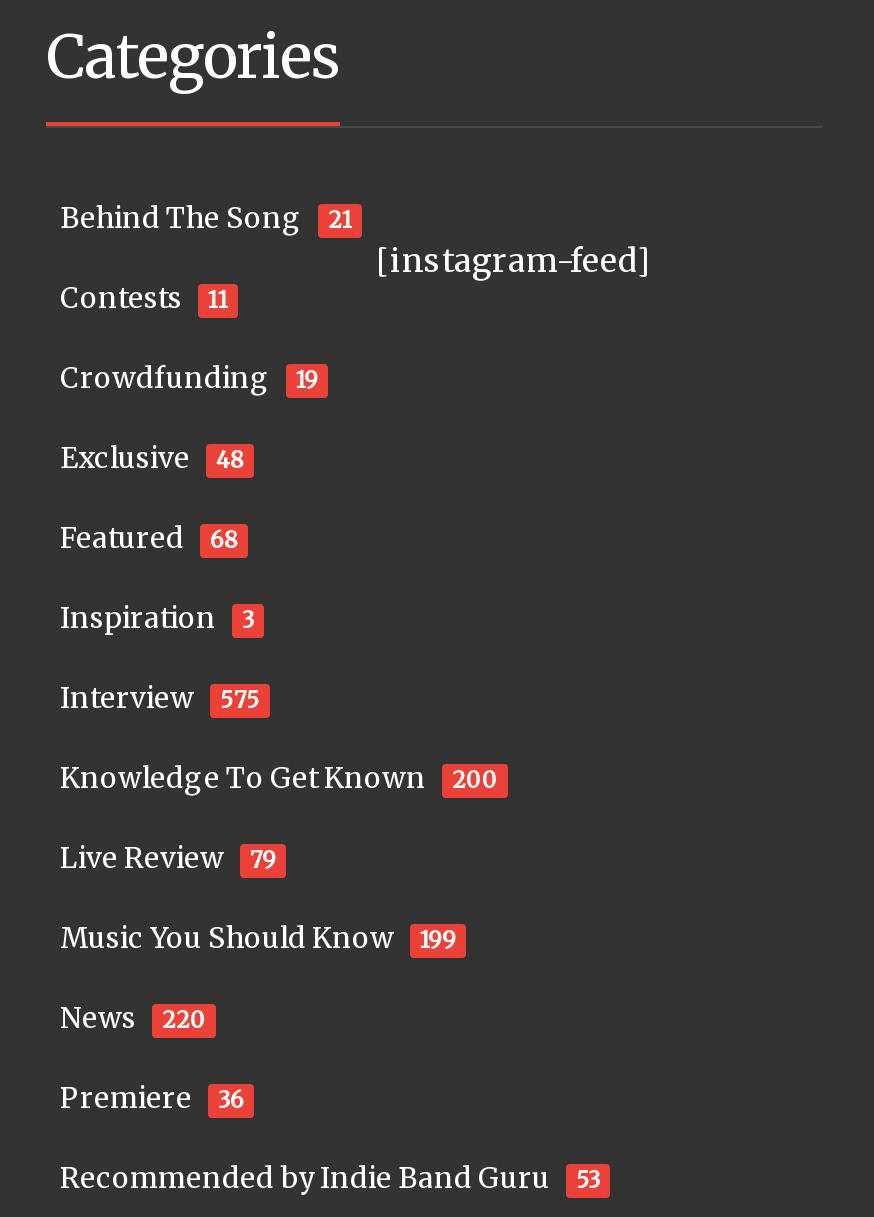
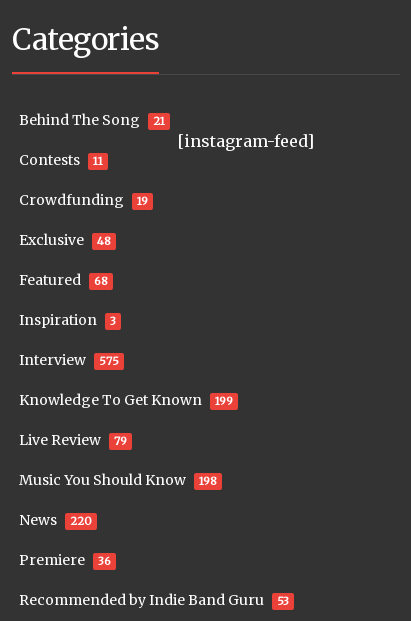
- Knowledge To Get Known 200
+ Knowledge To Get Known 199

- Music You Should Know 199
+ Music You Should Know 198
